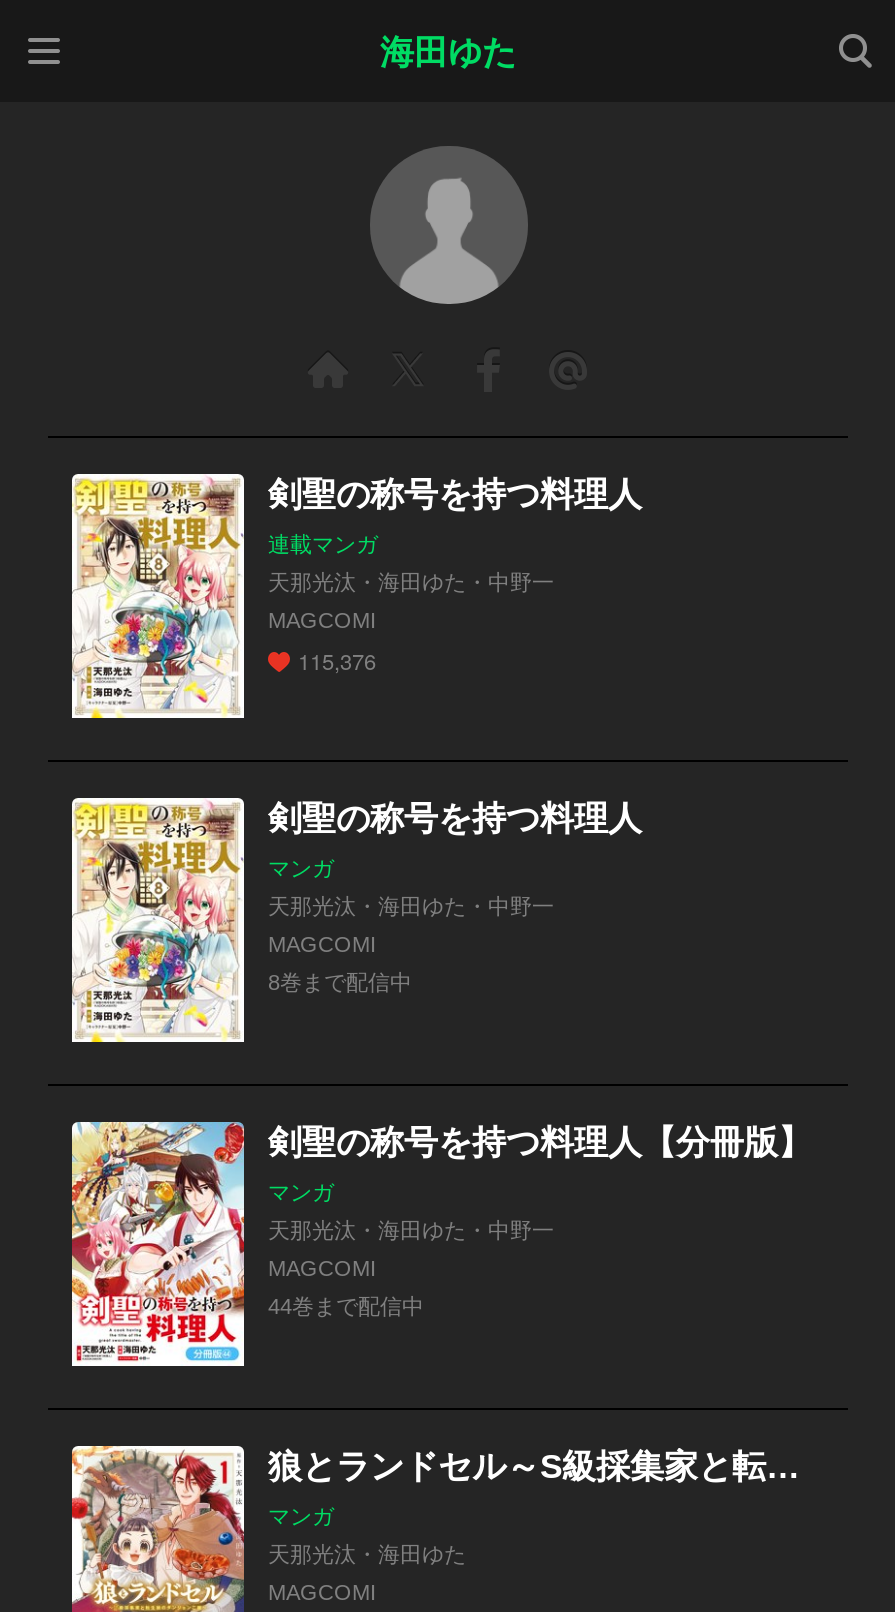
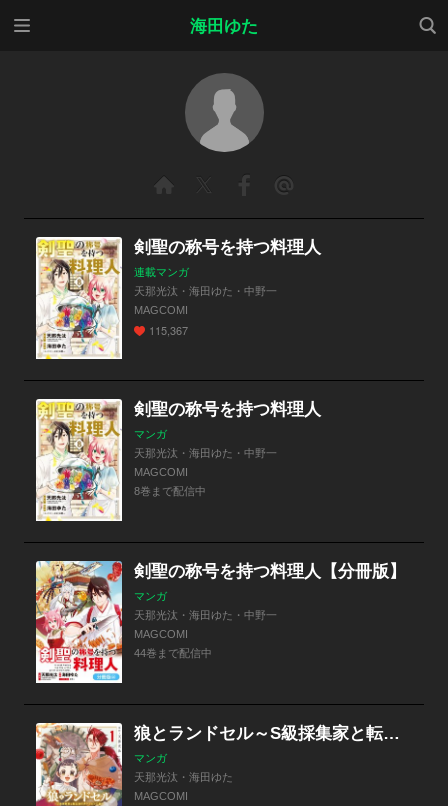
- 115,376
+ 115,367
